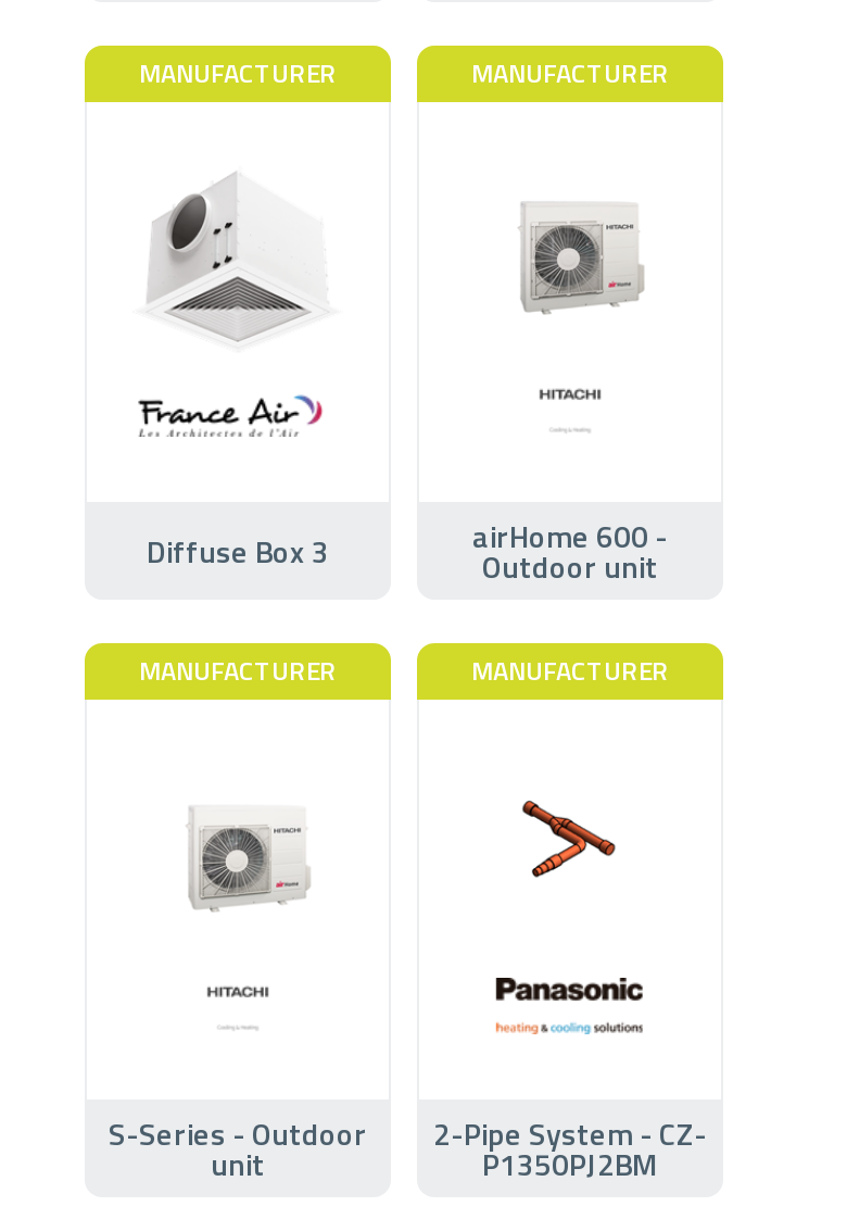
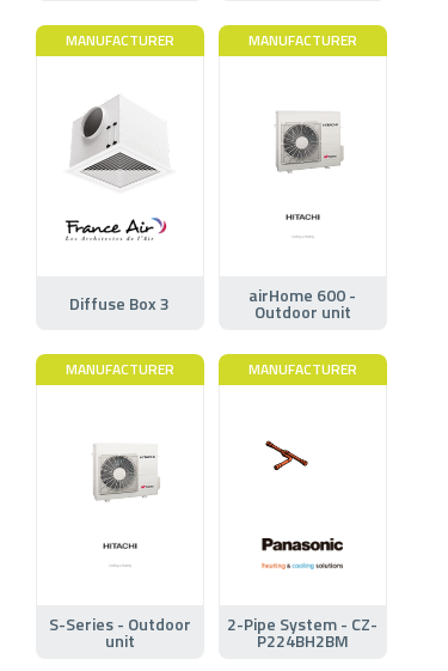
- [image]
+ [image]

- P1350PJ2BM
+ P224BH2BM
